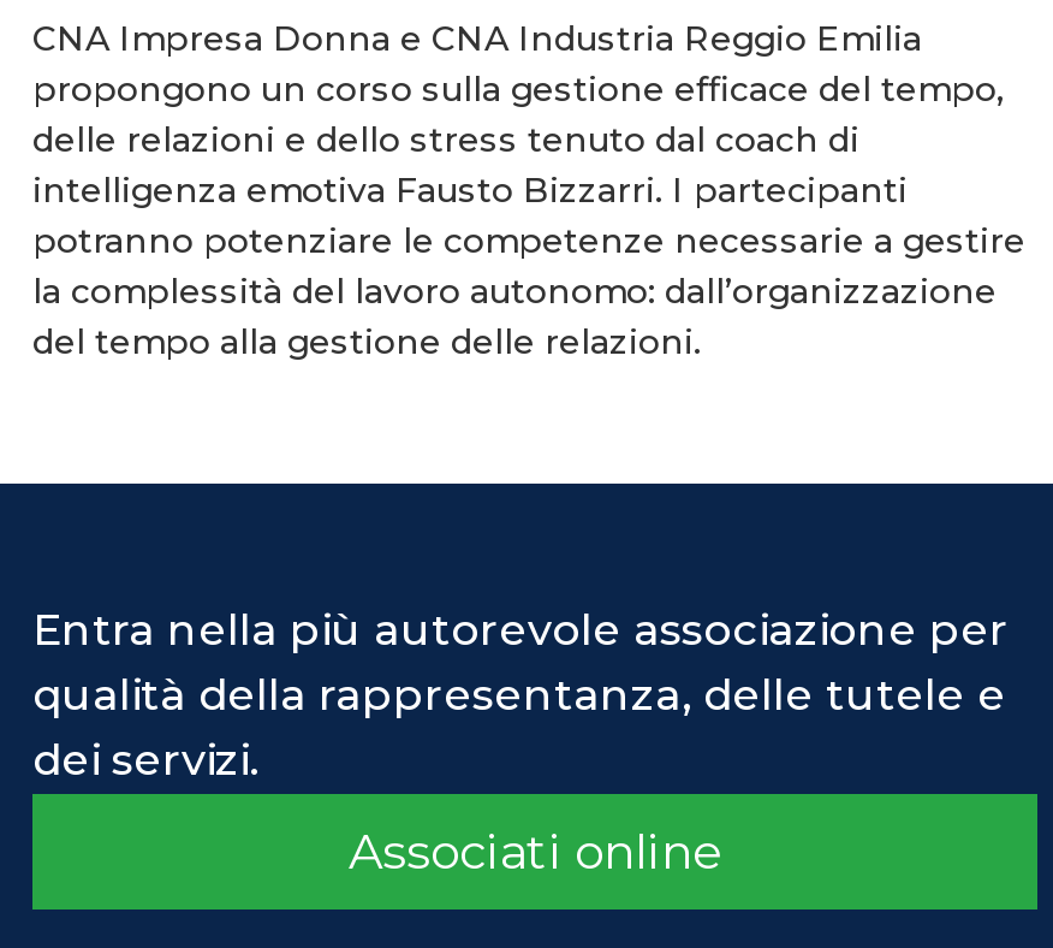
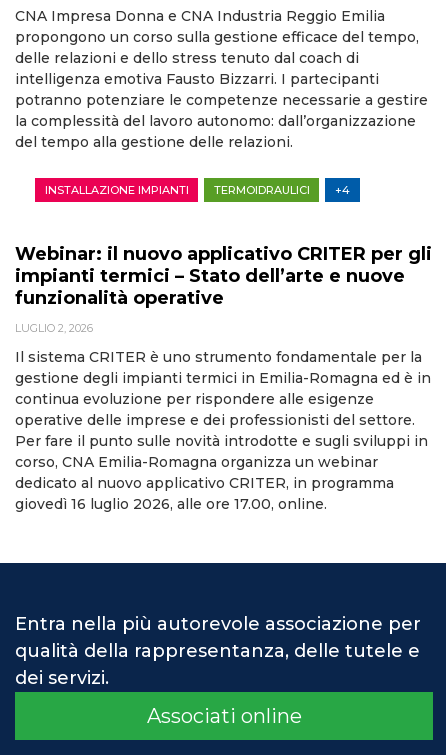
+ INSTALLAZIONE IMPIANTI
+ TERMOIDRAULICI
+ +4
+ Webinar: il nuovo applicativo CRITER per gli
+ impianti termici – Stato dell’arte e nuove
+ funzionalità operative
+ LUGLIO 2, 2026
+ Il sistema CRITER è uno strumento fondamentale per la
+ gestione degli impianti termici in Emilia-Romagna ed è in
+ continua evoluzione per rispondere alle esigenze
+ operative delle imprese e dei professionisti del settore.
+ Per fare il punto sulle novità introdotte e sugli sviluppi in
+ corso, CNA Emilia-Romagna organizza un webinar
+ dedicato al nuovo applicativo CRITER, in programma
+ giovedì 16 luglio 2026, alle ore 17.00, online.
